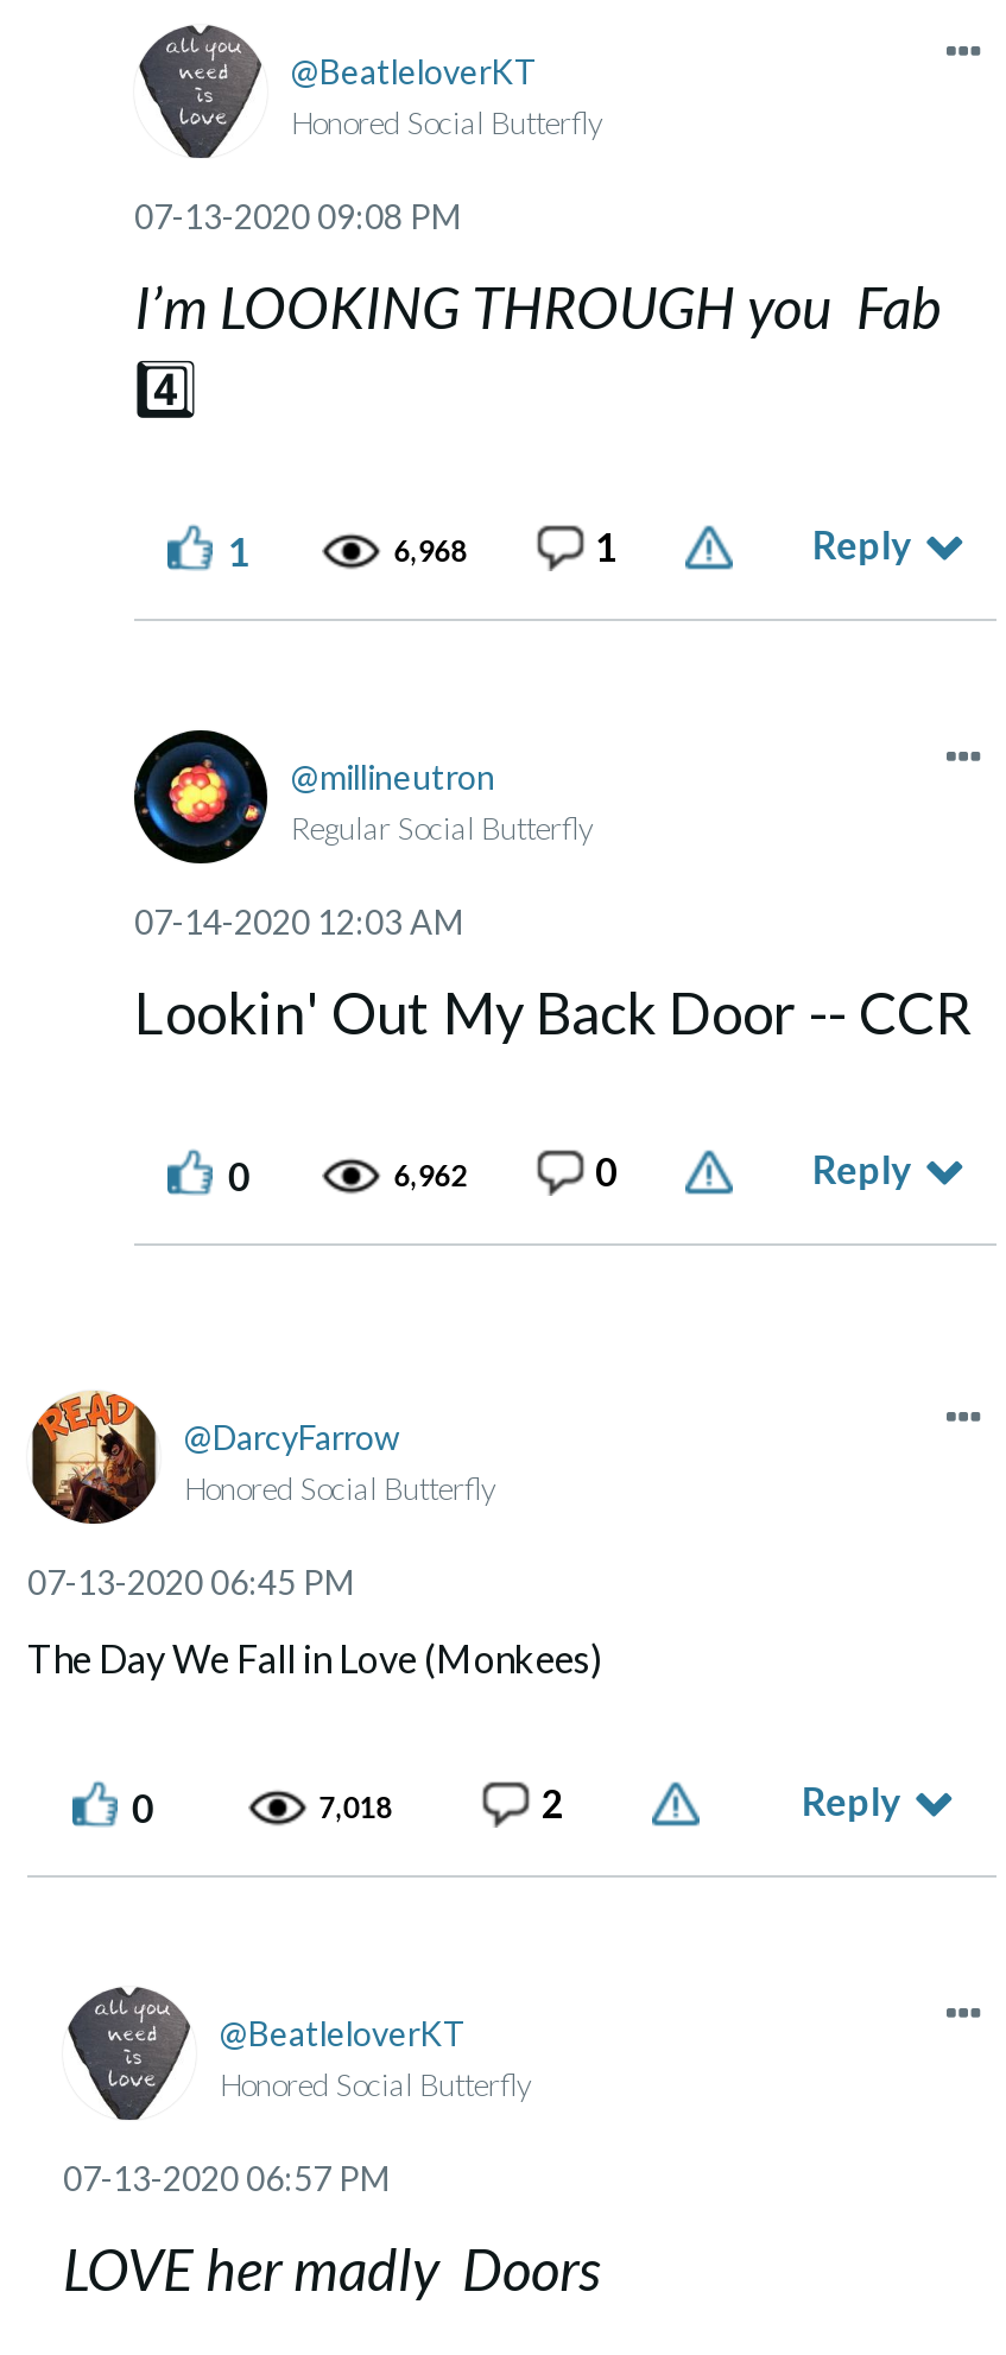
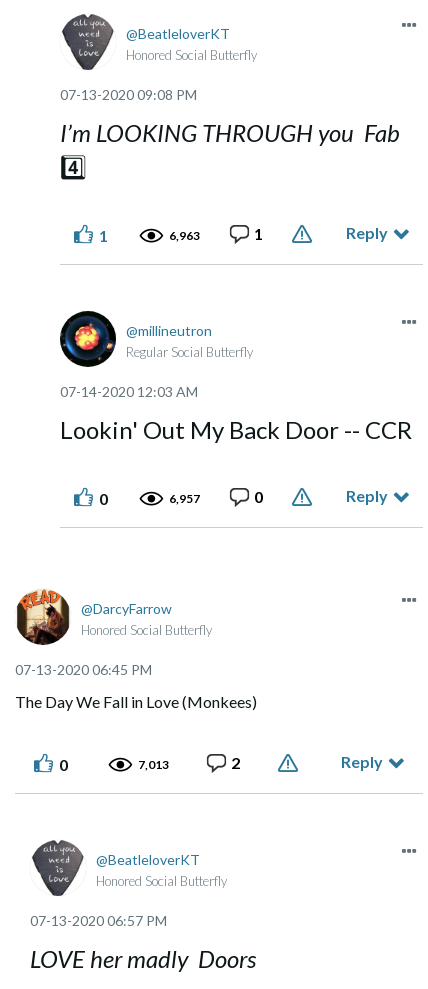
- 6,968
+ 6,963

- 6,962
+ 6,957

- 7,018
+ 7,013
